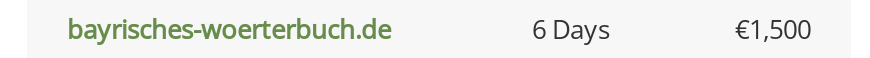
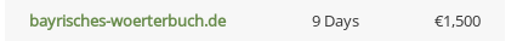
- 6 Days
+ 9 Days
